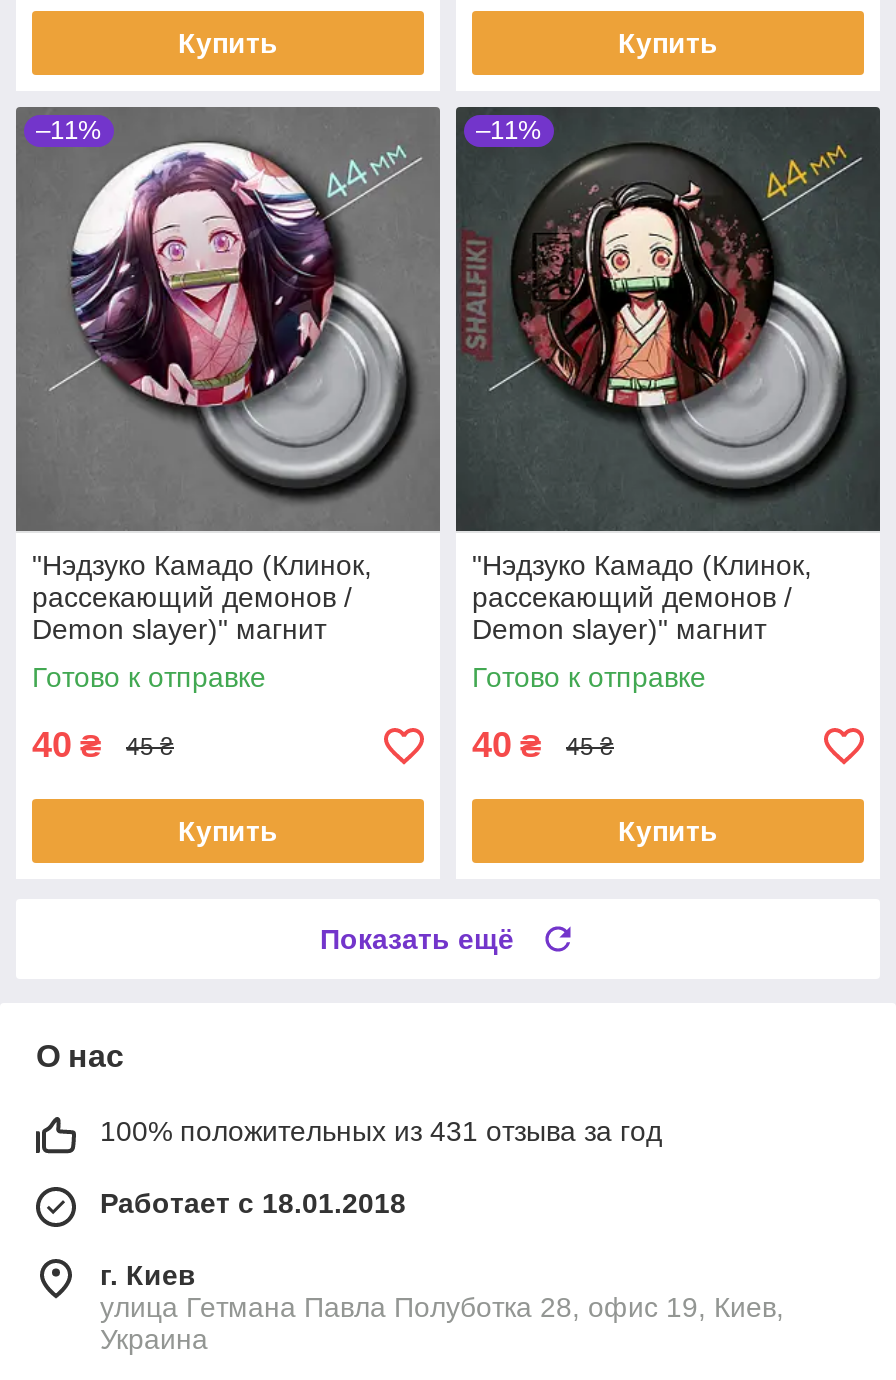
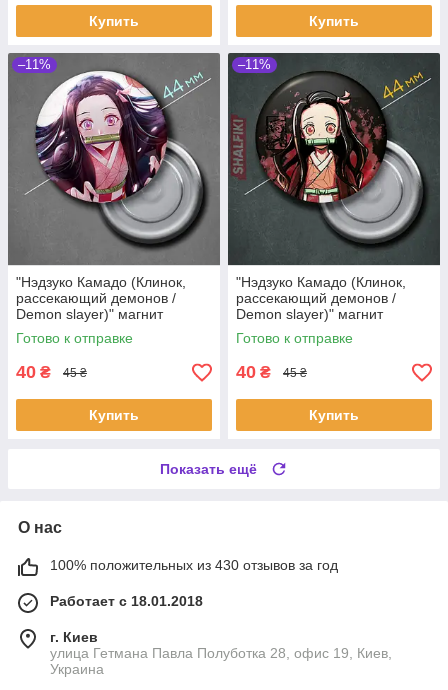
- 100% положительных из 431 отзыва за год
+ 100% положительных из 430 отзывов за год
